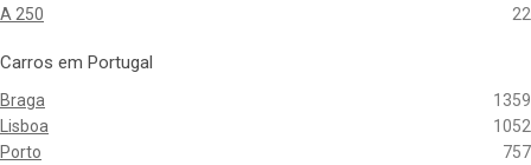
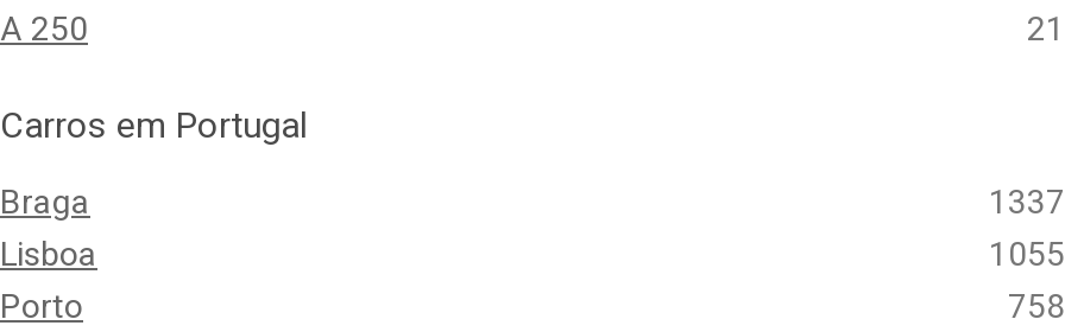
- 22
+ 21

- 1359
+ 1337

- 1052
+ 1055

- 757
+ 758
